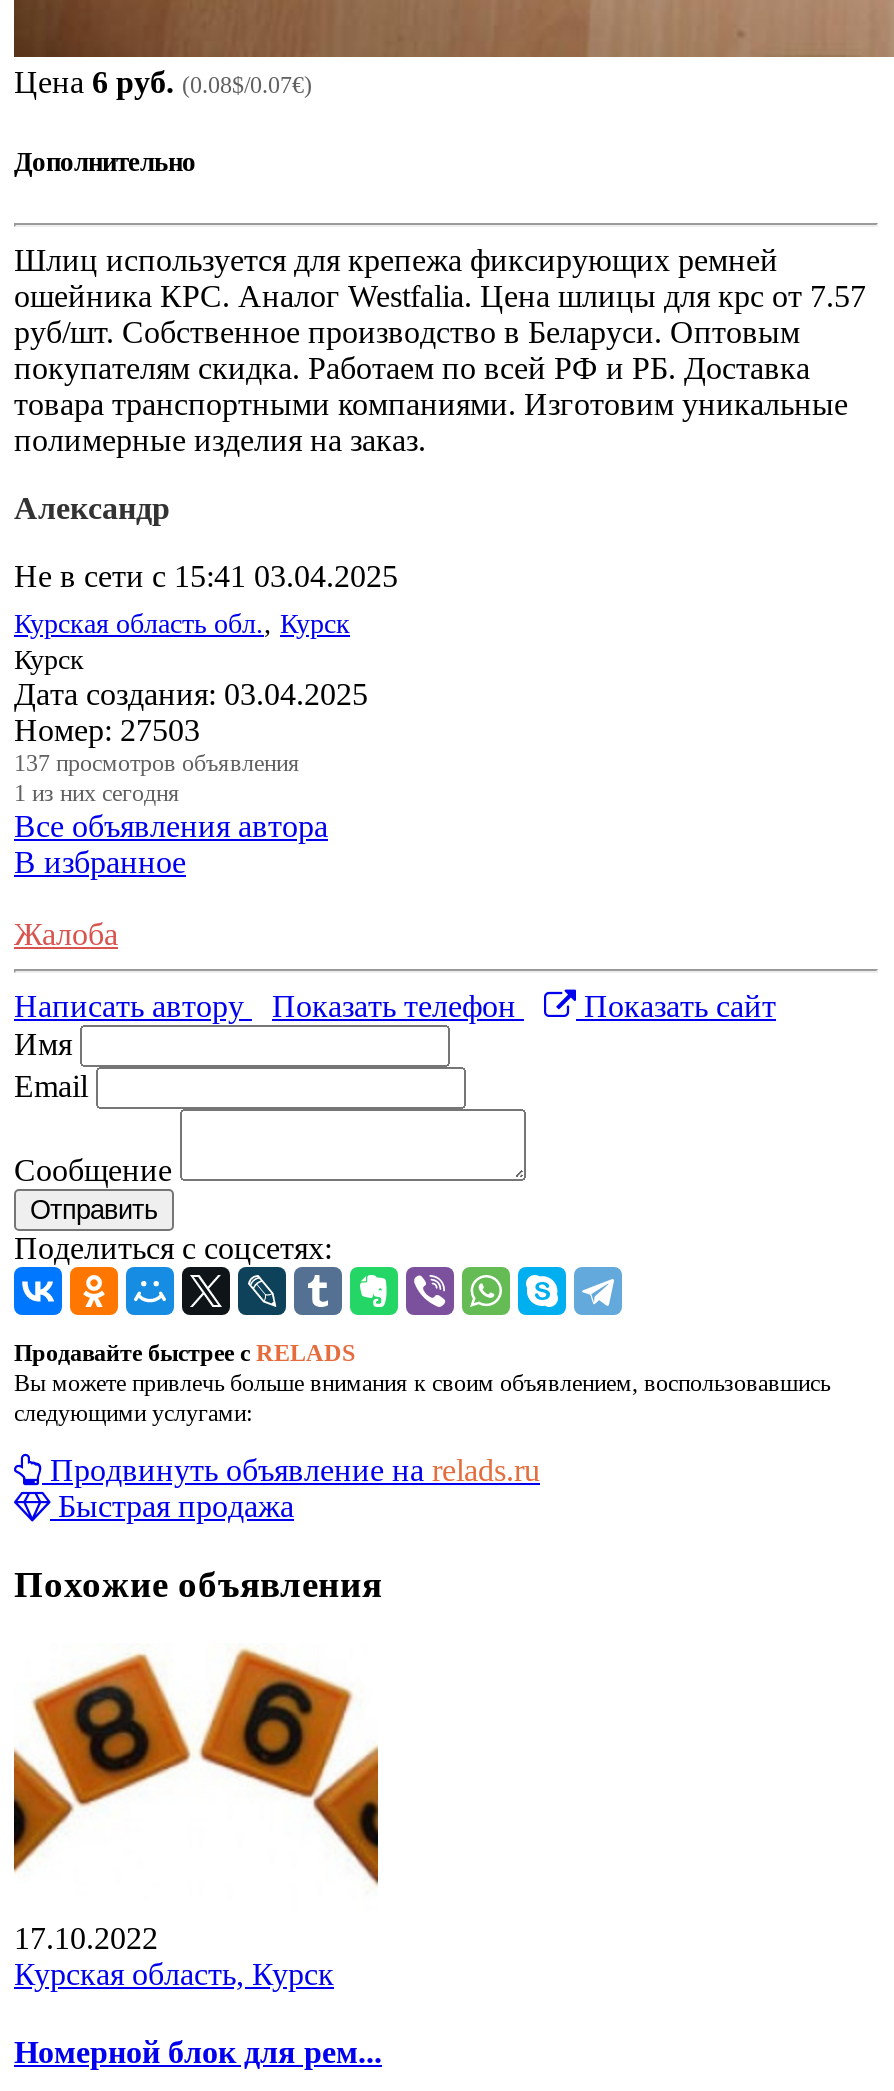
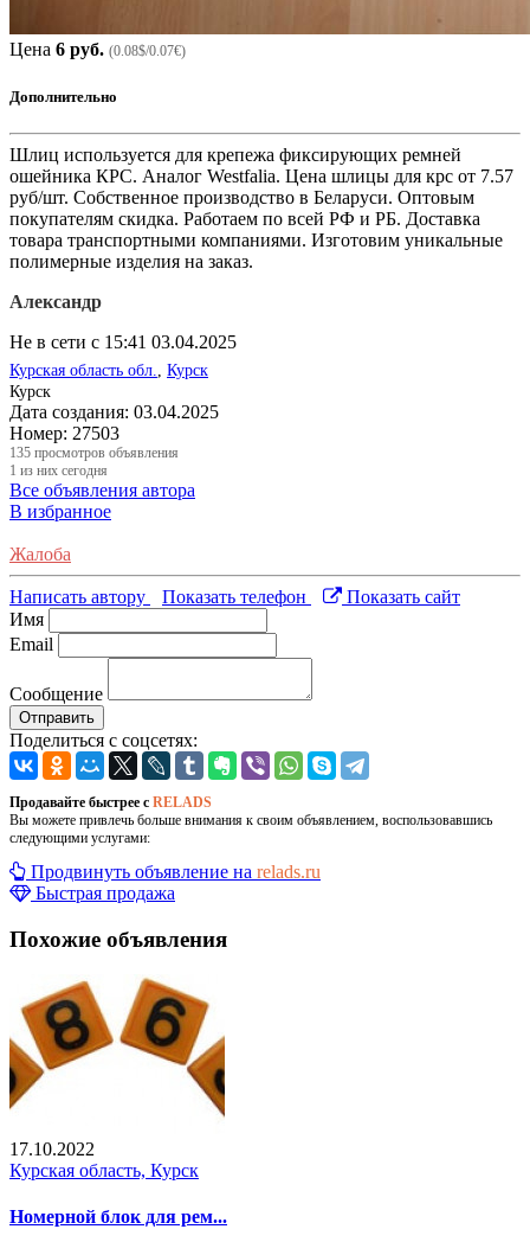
- 137 просмотров объявления
+ 135 просмотров объявления
